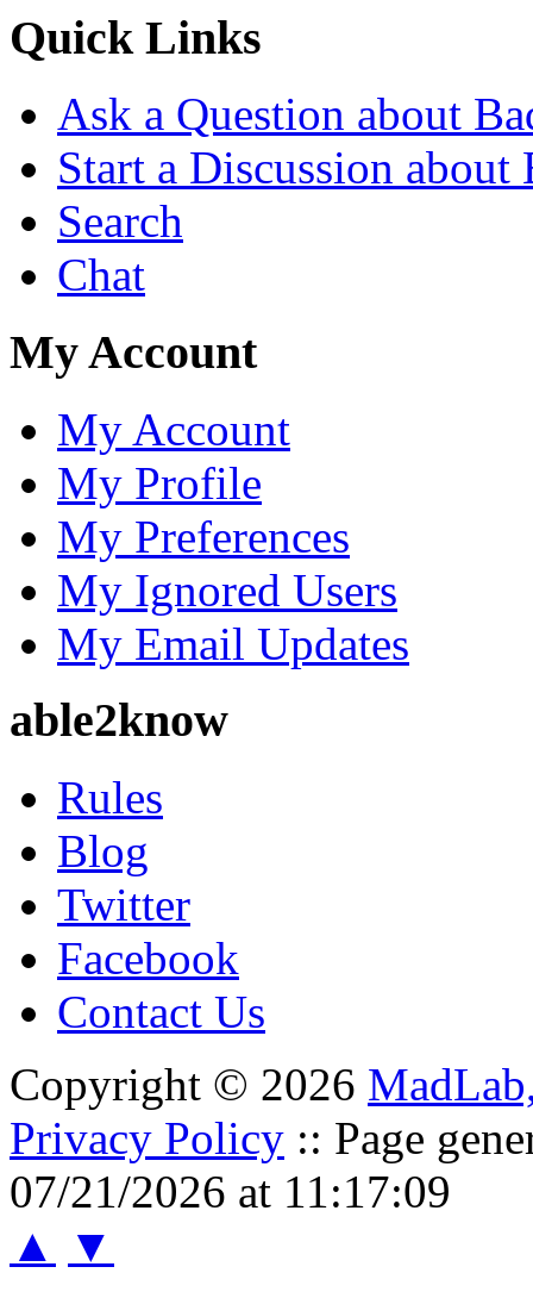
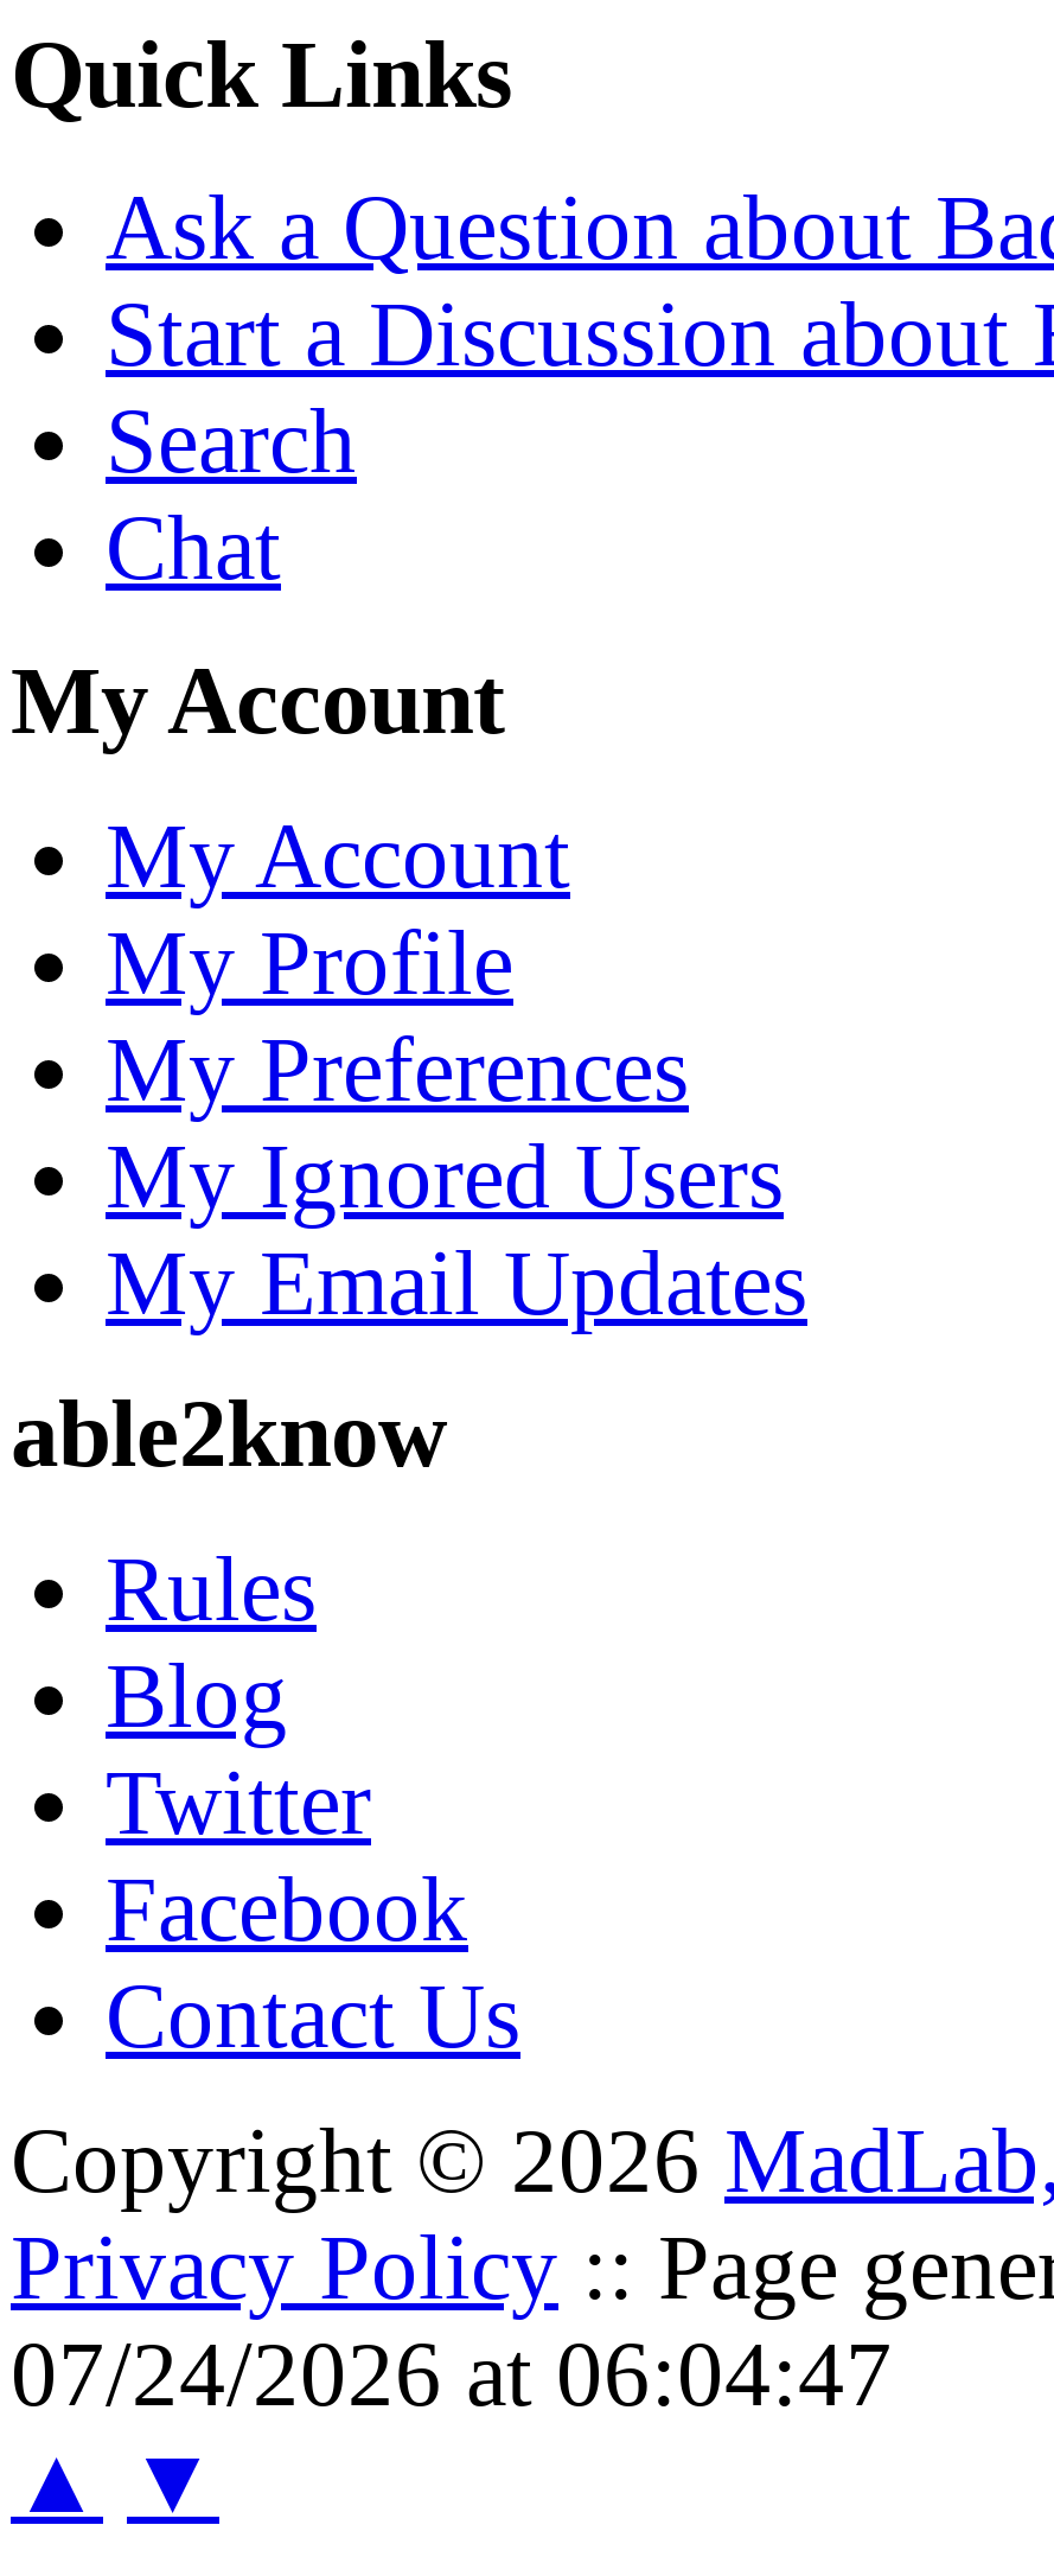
- 07/21/2026 at 11:17:09
+ 07/24/2026 at 06:04:47
